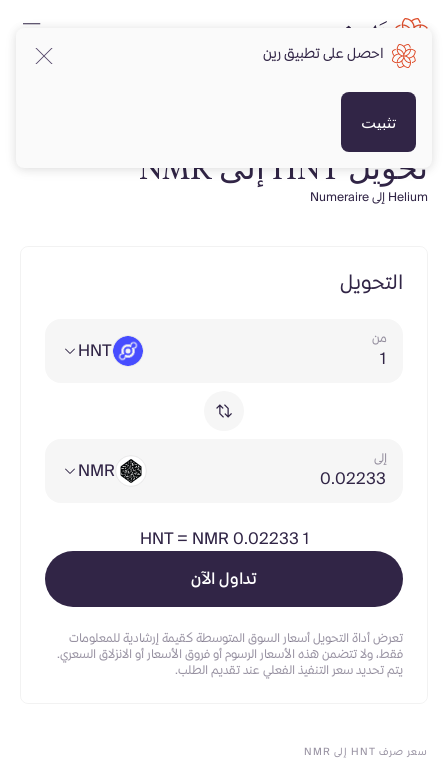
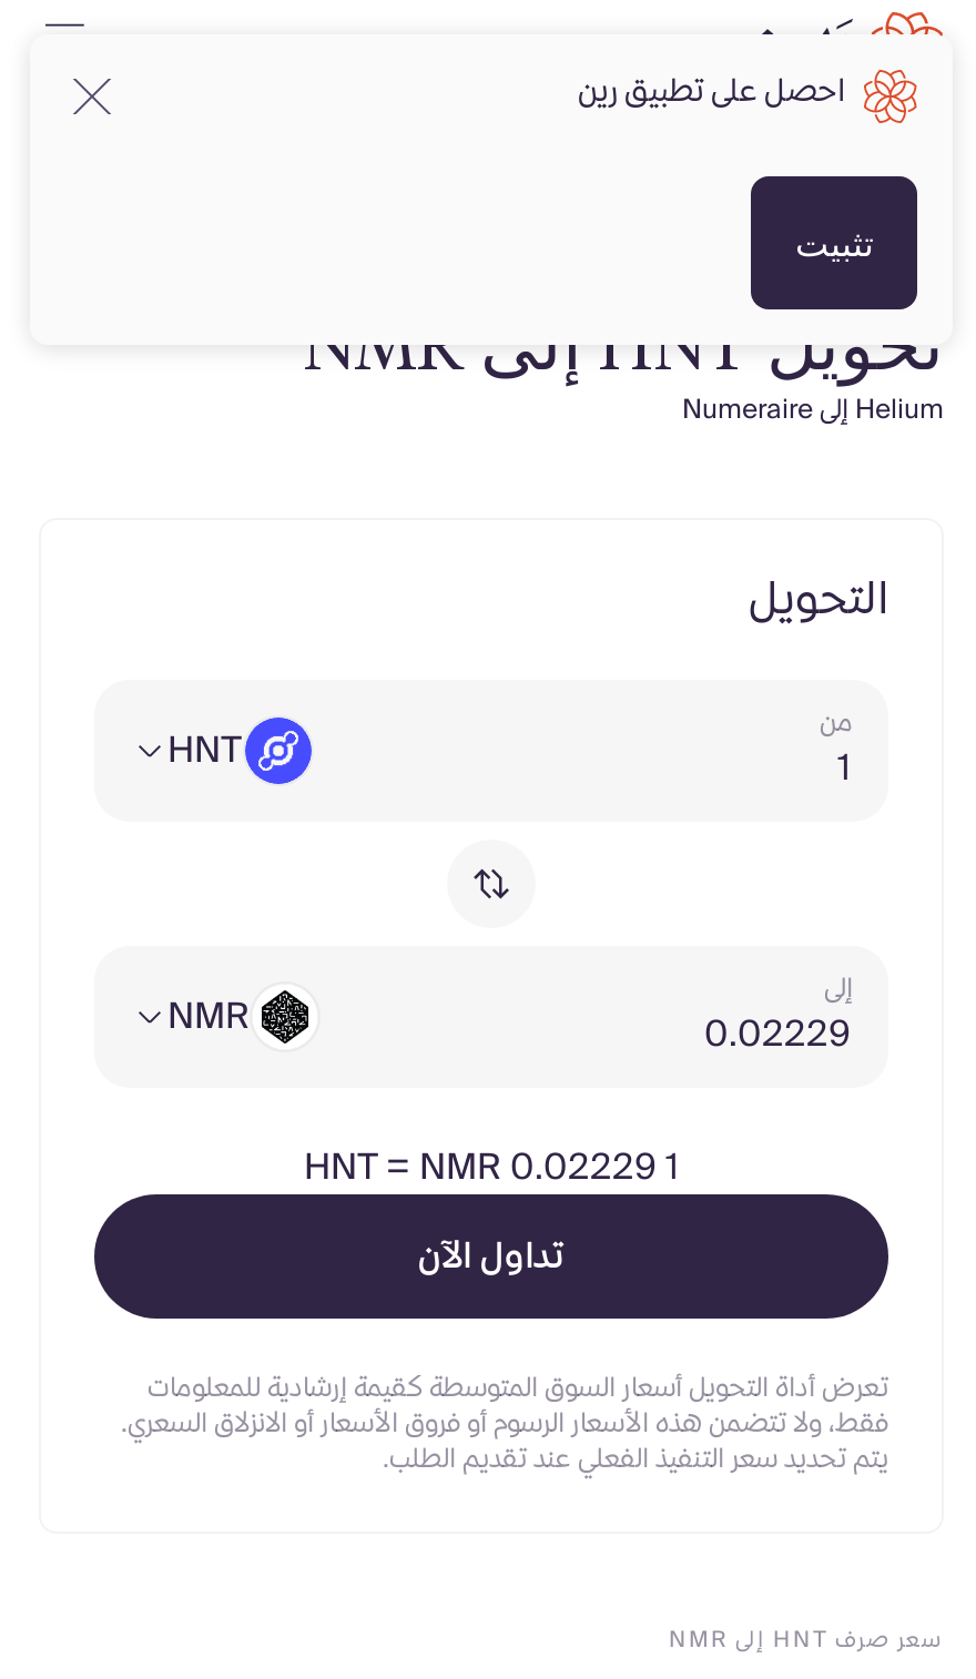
- HNT= NMR 0.02233 1
+ HNT= NMR 0.02229 1
